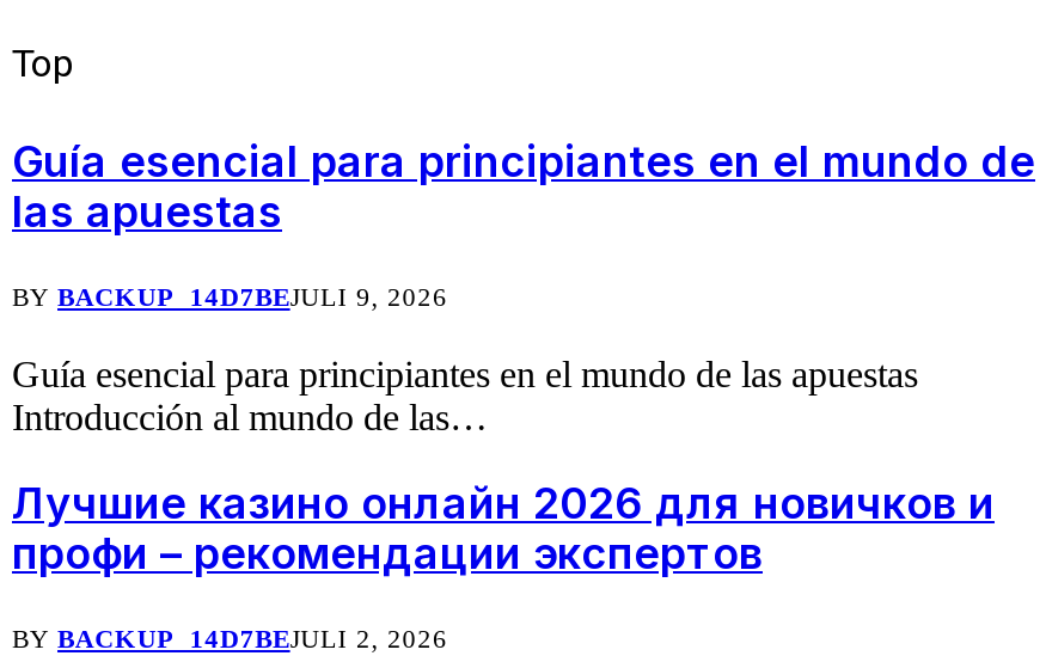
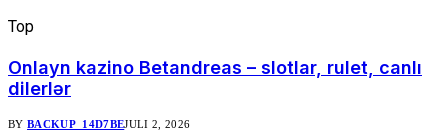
- Guía esencial para principiantes en el mundo de
- las apuestas
- BY BACKUP_14D7BEJULI 9, 2026
- Guía esencial para principiantes en el mundo de las apuestas
- Introducción al mundo de las…
- Лучшие казино онлайн 2026 для новичков и
- профи – рекомендации экспертов
+ Onlayn kazino Betandreas – slotlar, rulet, canlı
+ dilerlər
